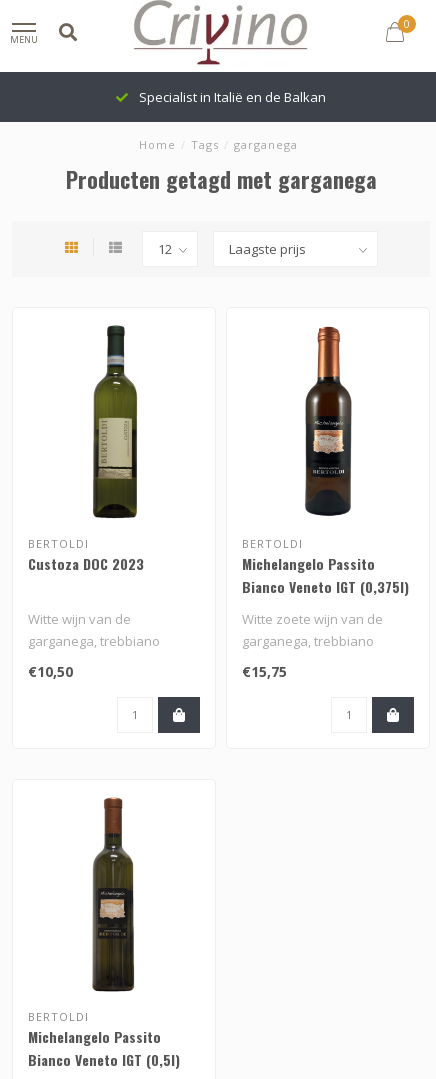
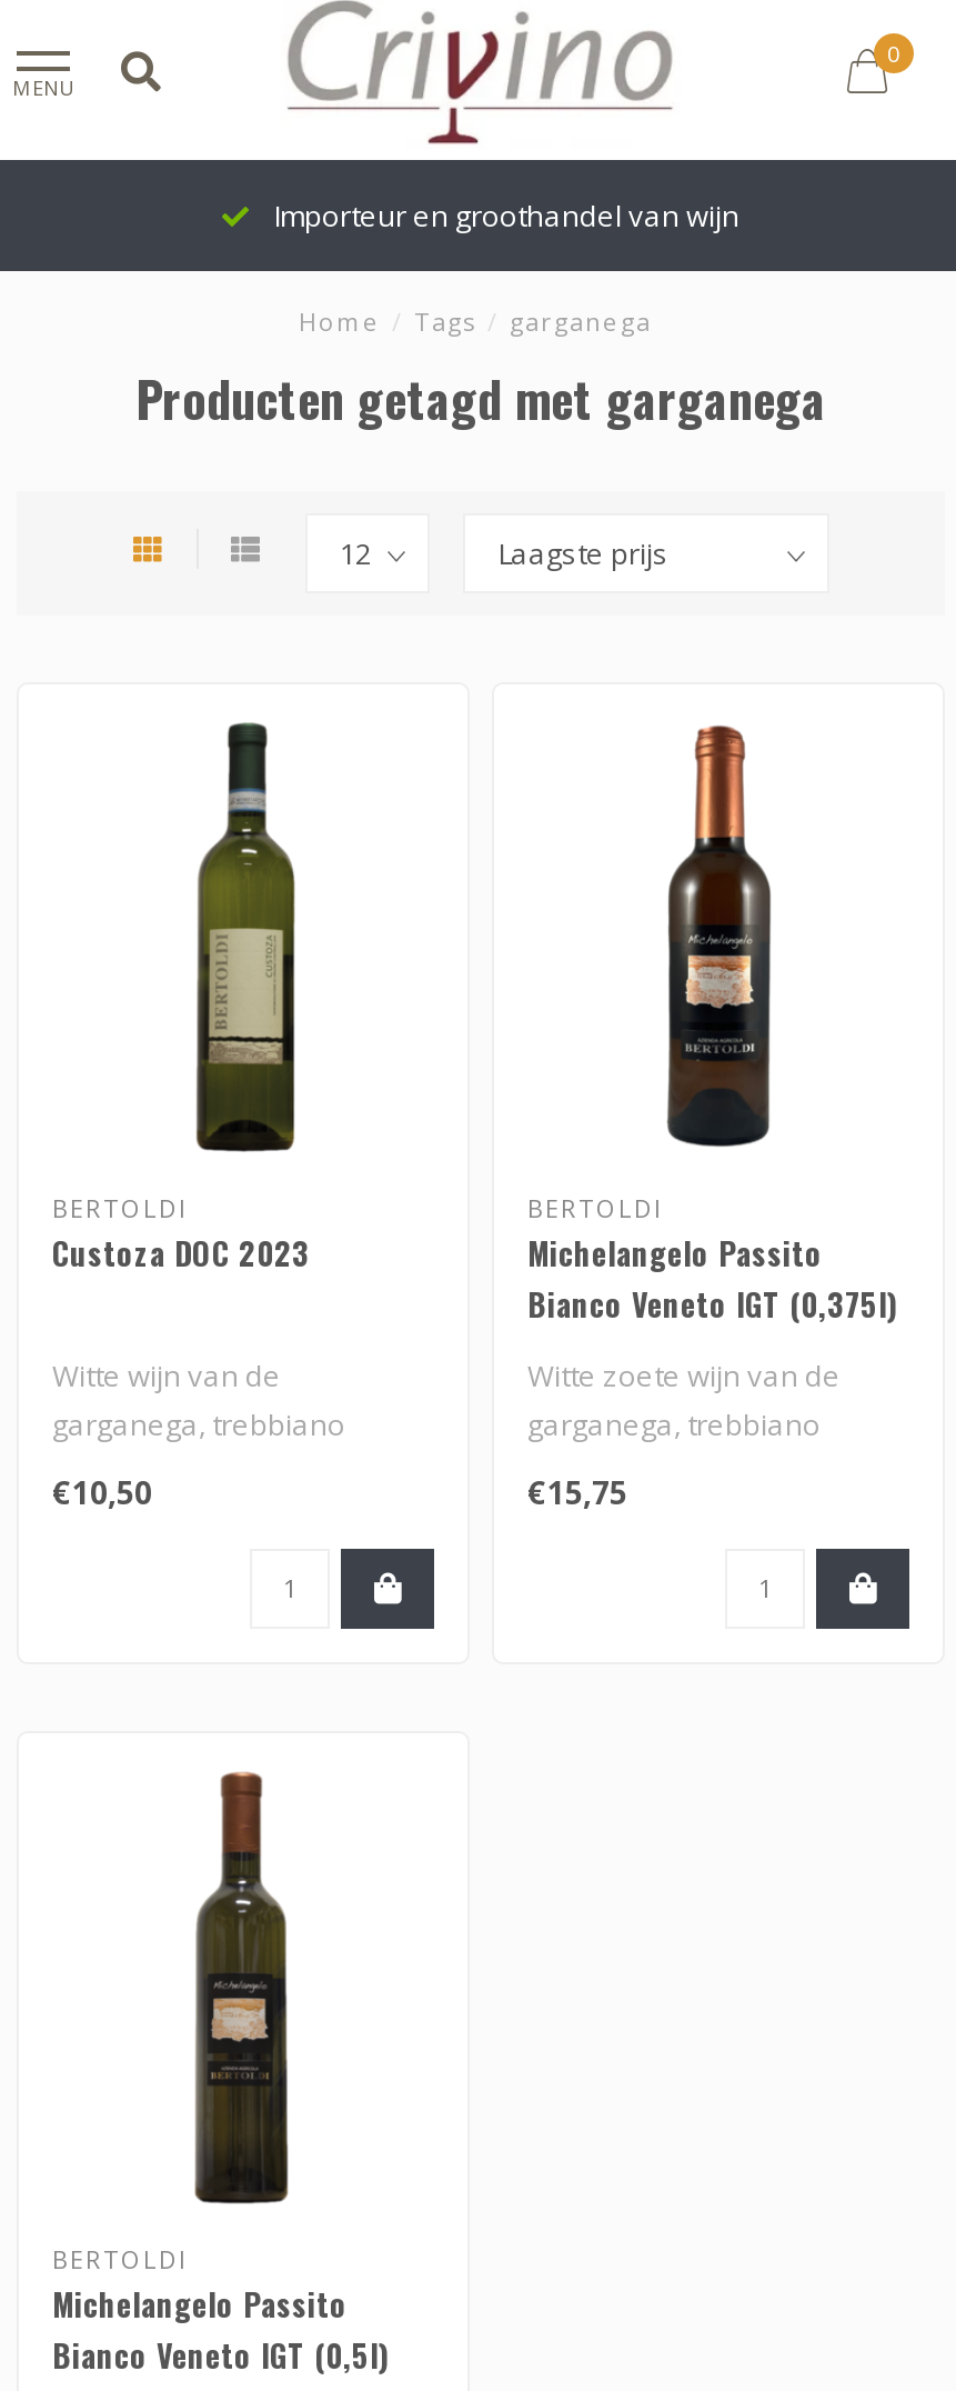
- Specialist in Italië en de Balkan
+ Importeur en groothandel van wijn
